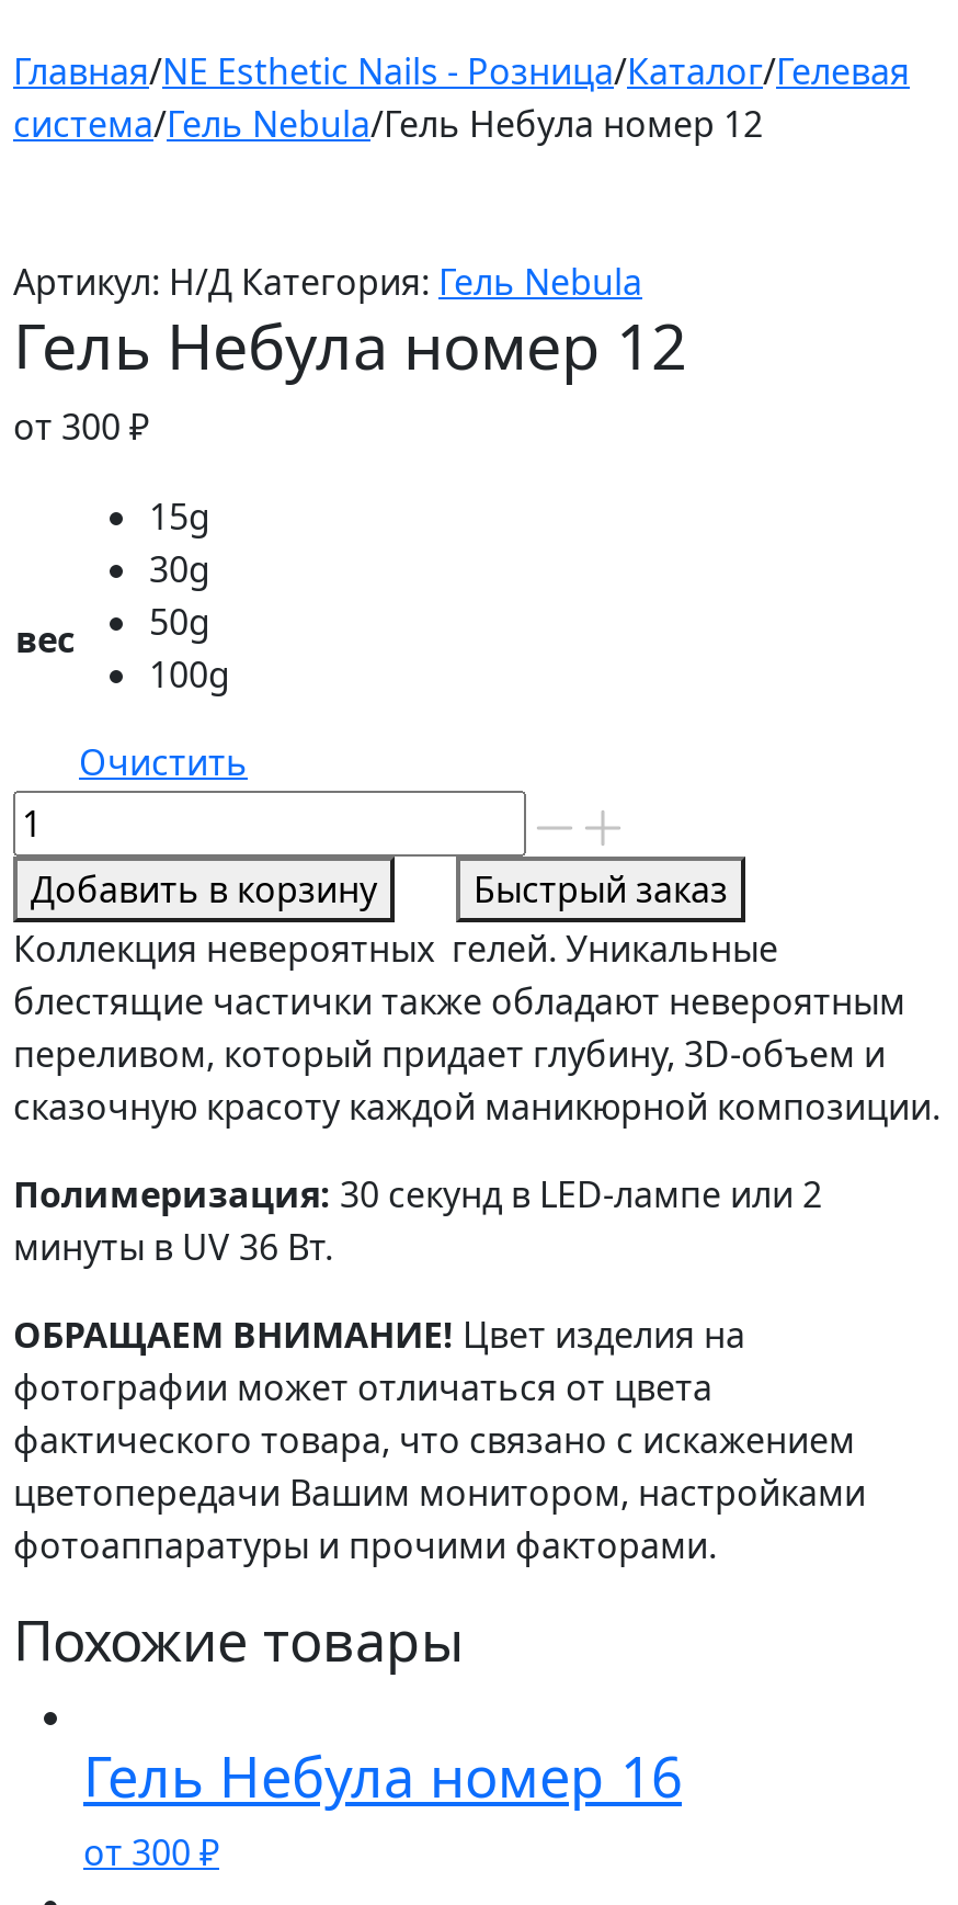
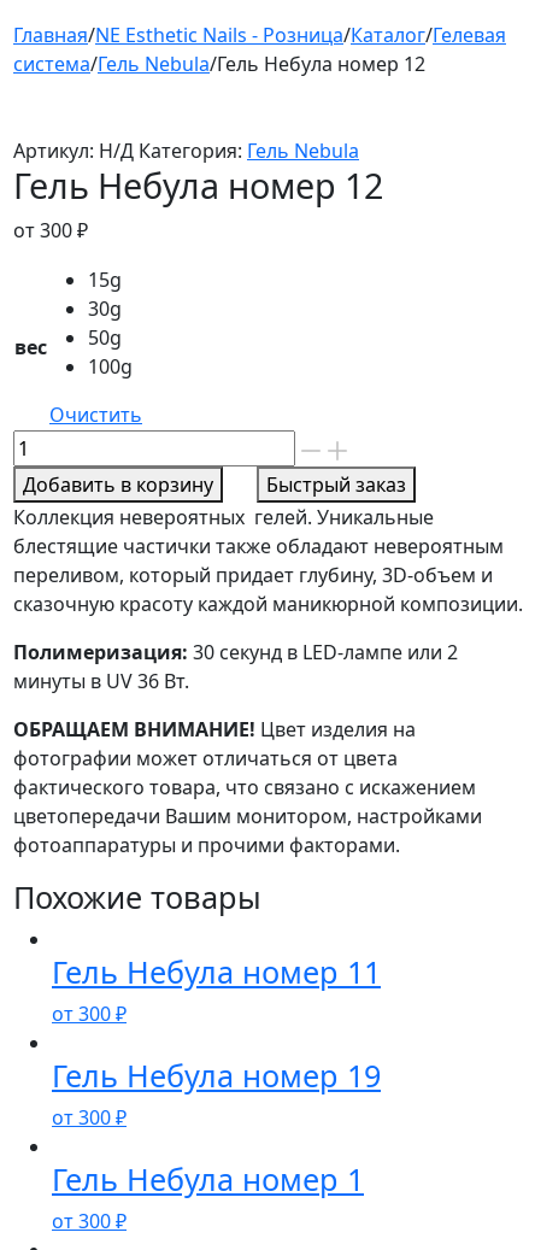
- Гель Небула номер 16
+ Гель Небула номер 11
+ от 300 ₽
+ Гель Небула номер 19
+ от 300 ₽
+ Гель Небула номер 1
